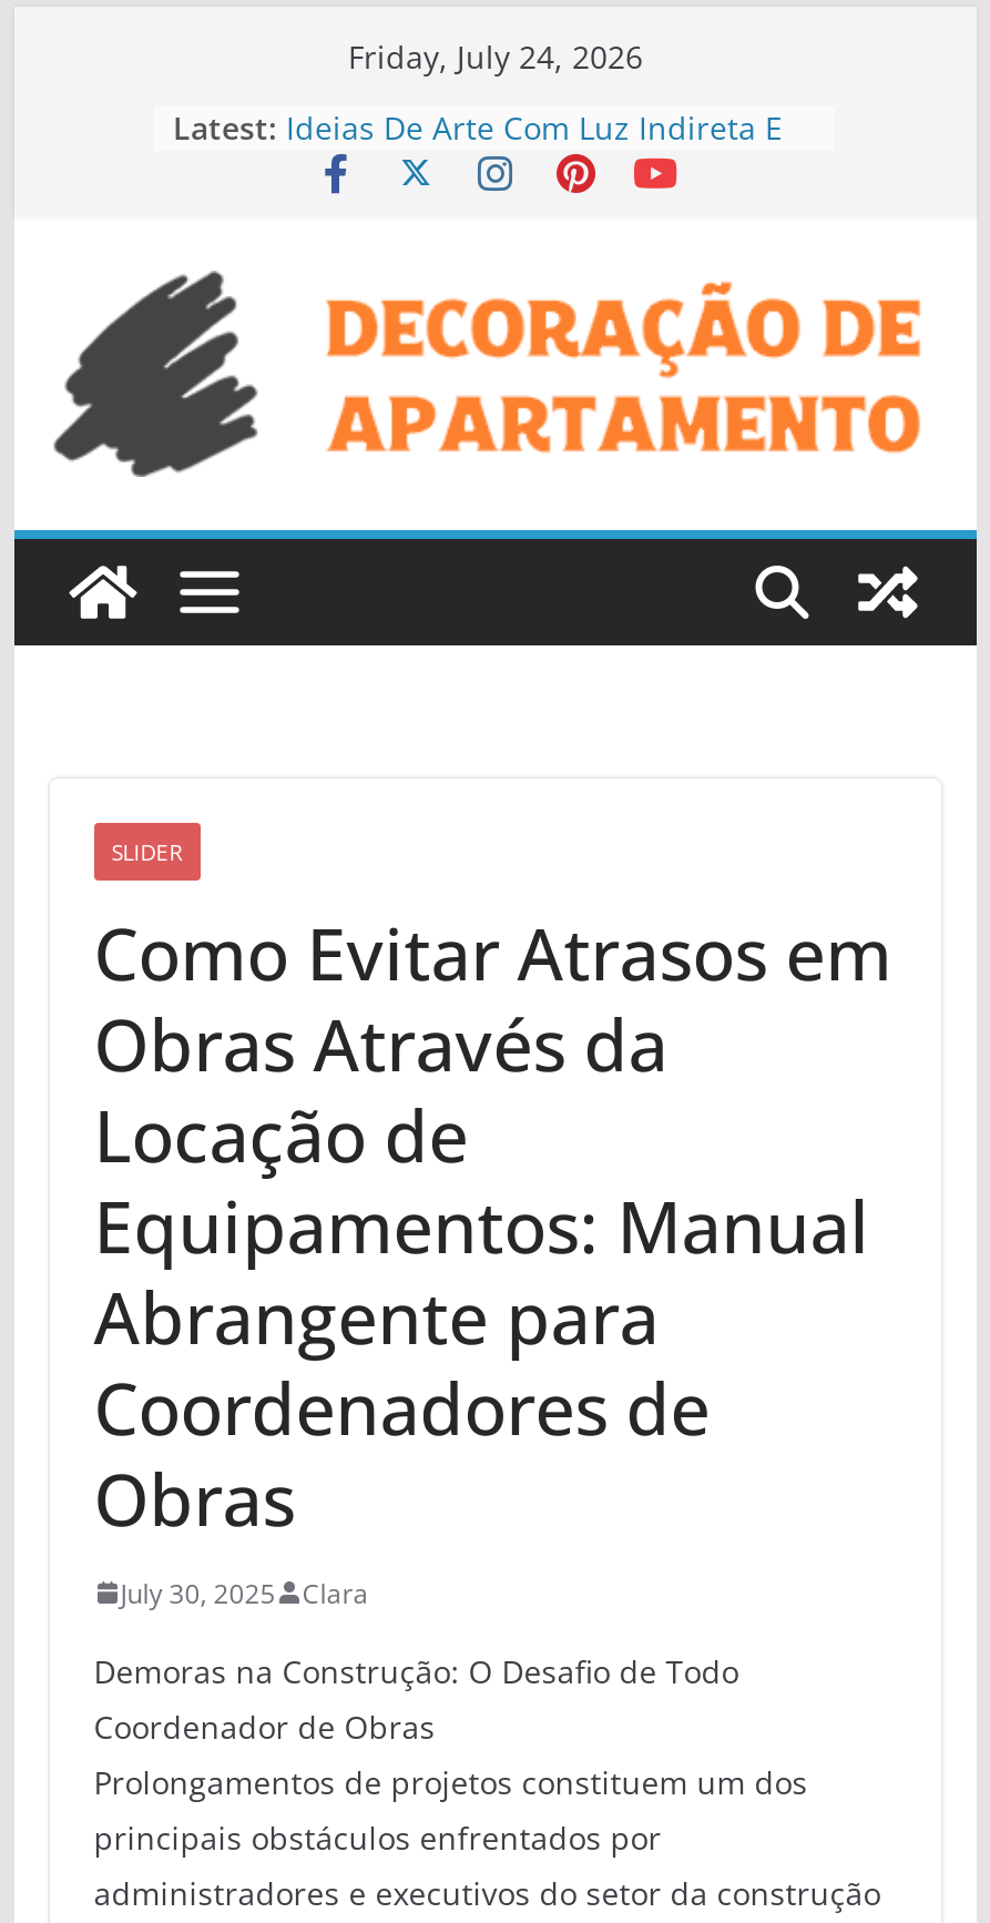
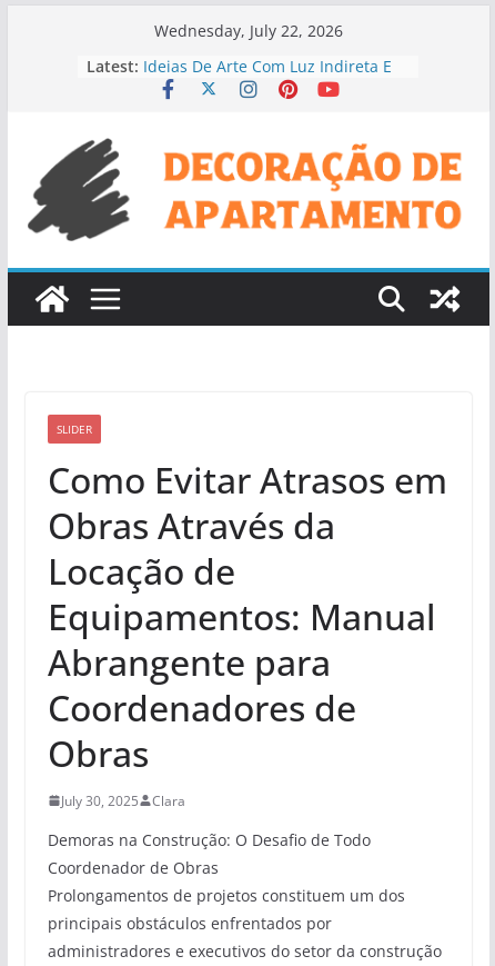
- Friday, July 24, 2026
+ Wednesday, July 22, 2026
